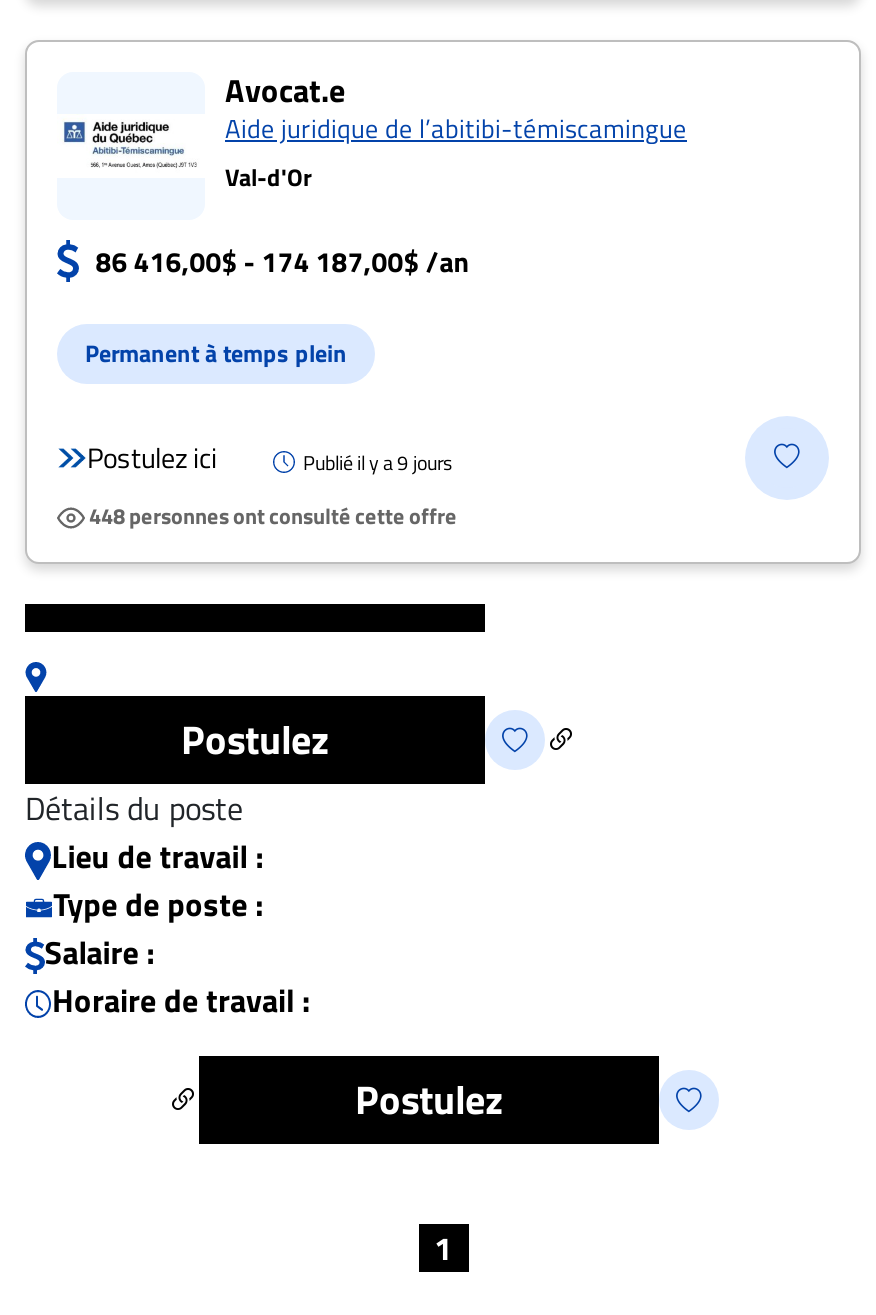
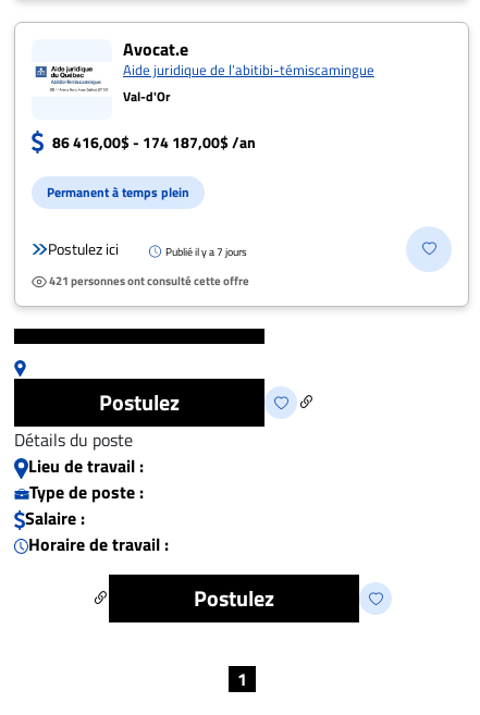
- Publié il y a 9 jours
+ Publié il y a 7 jours

- 448 personnes ont consulté cette offre
+ 421 personnes ont consulté cette offre
